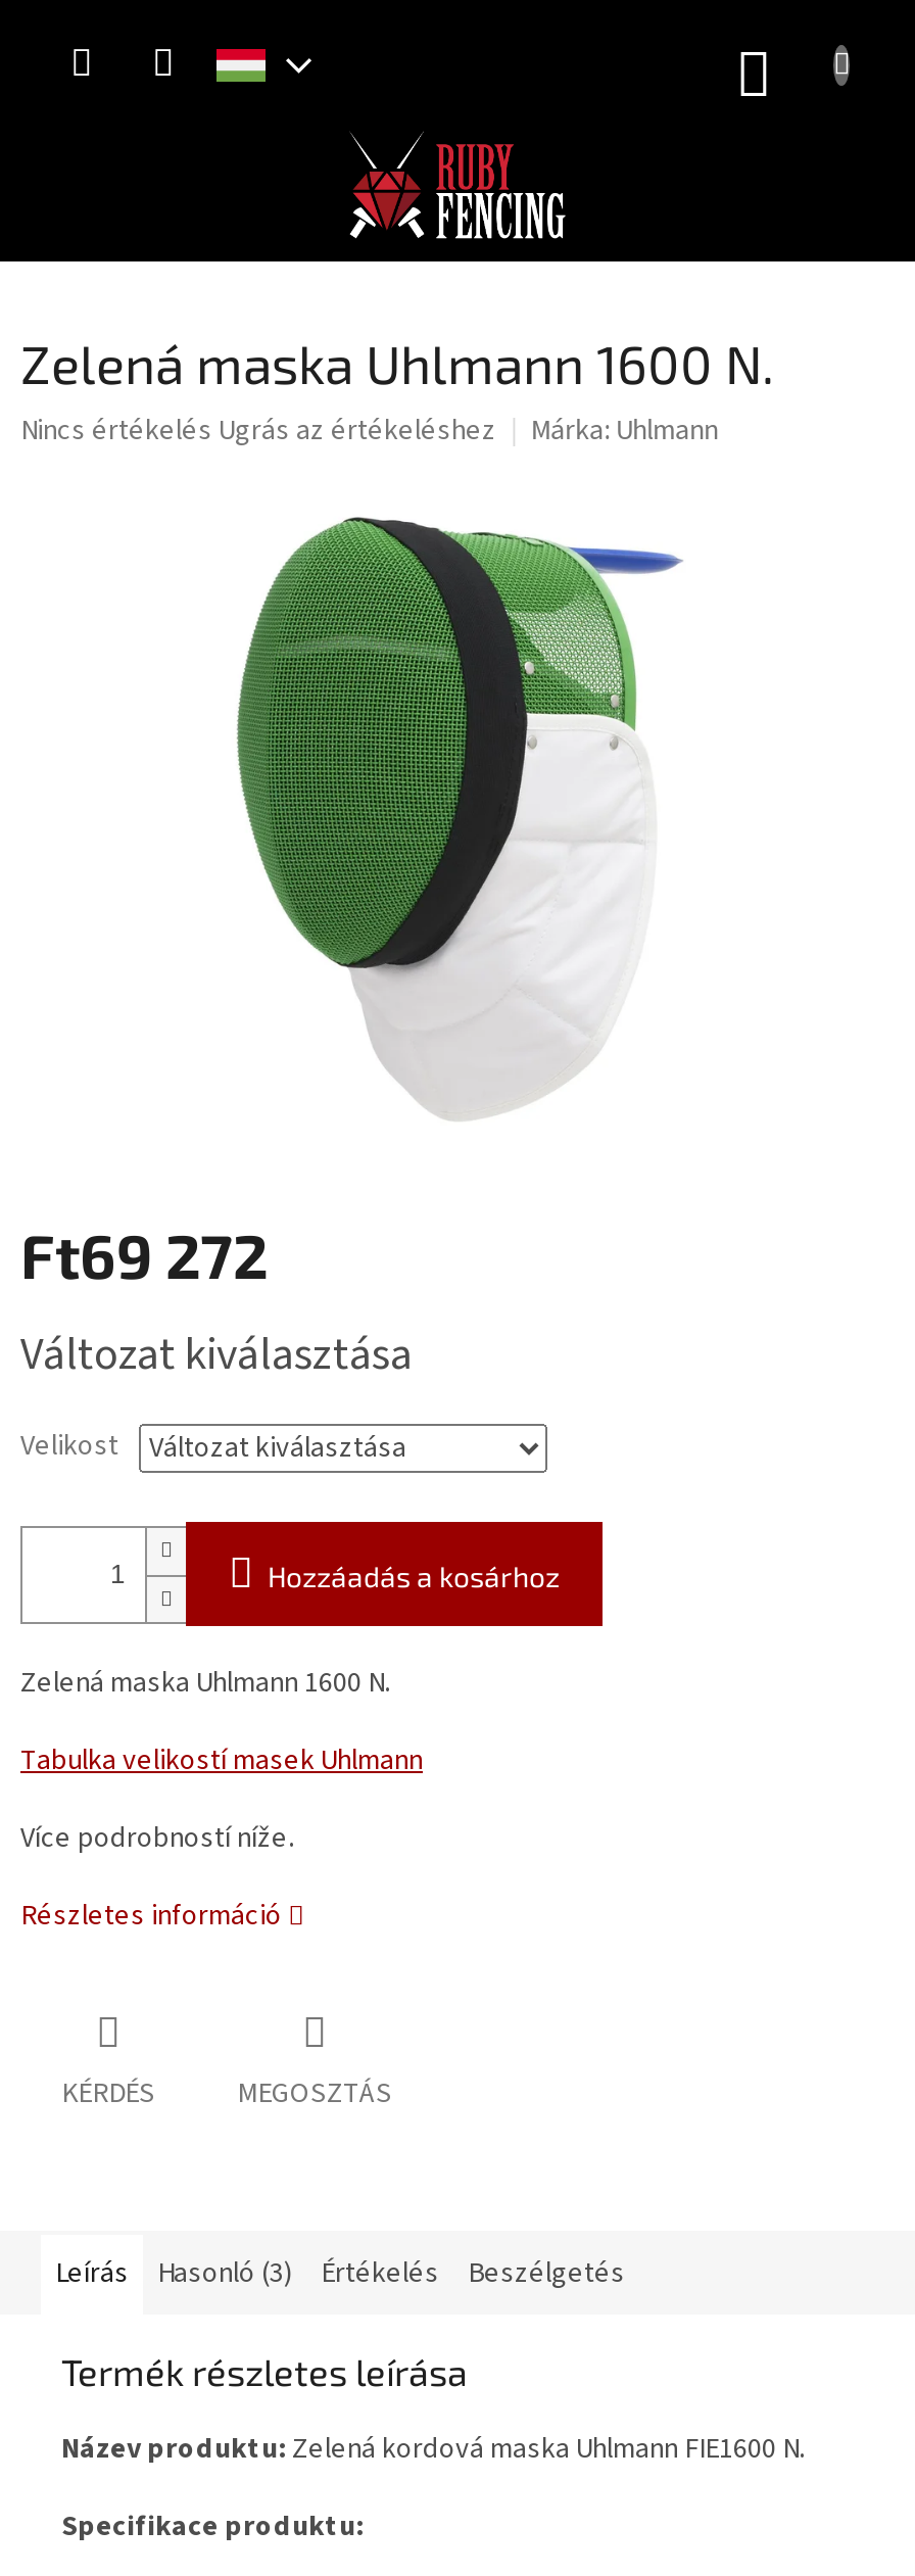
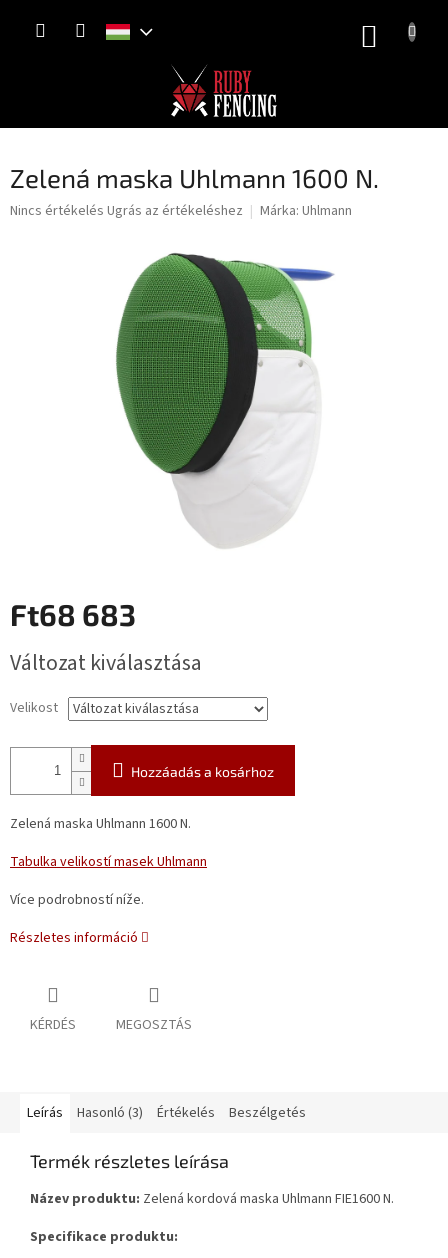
- Ft69 272
+ Ft68 683
